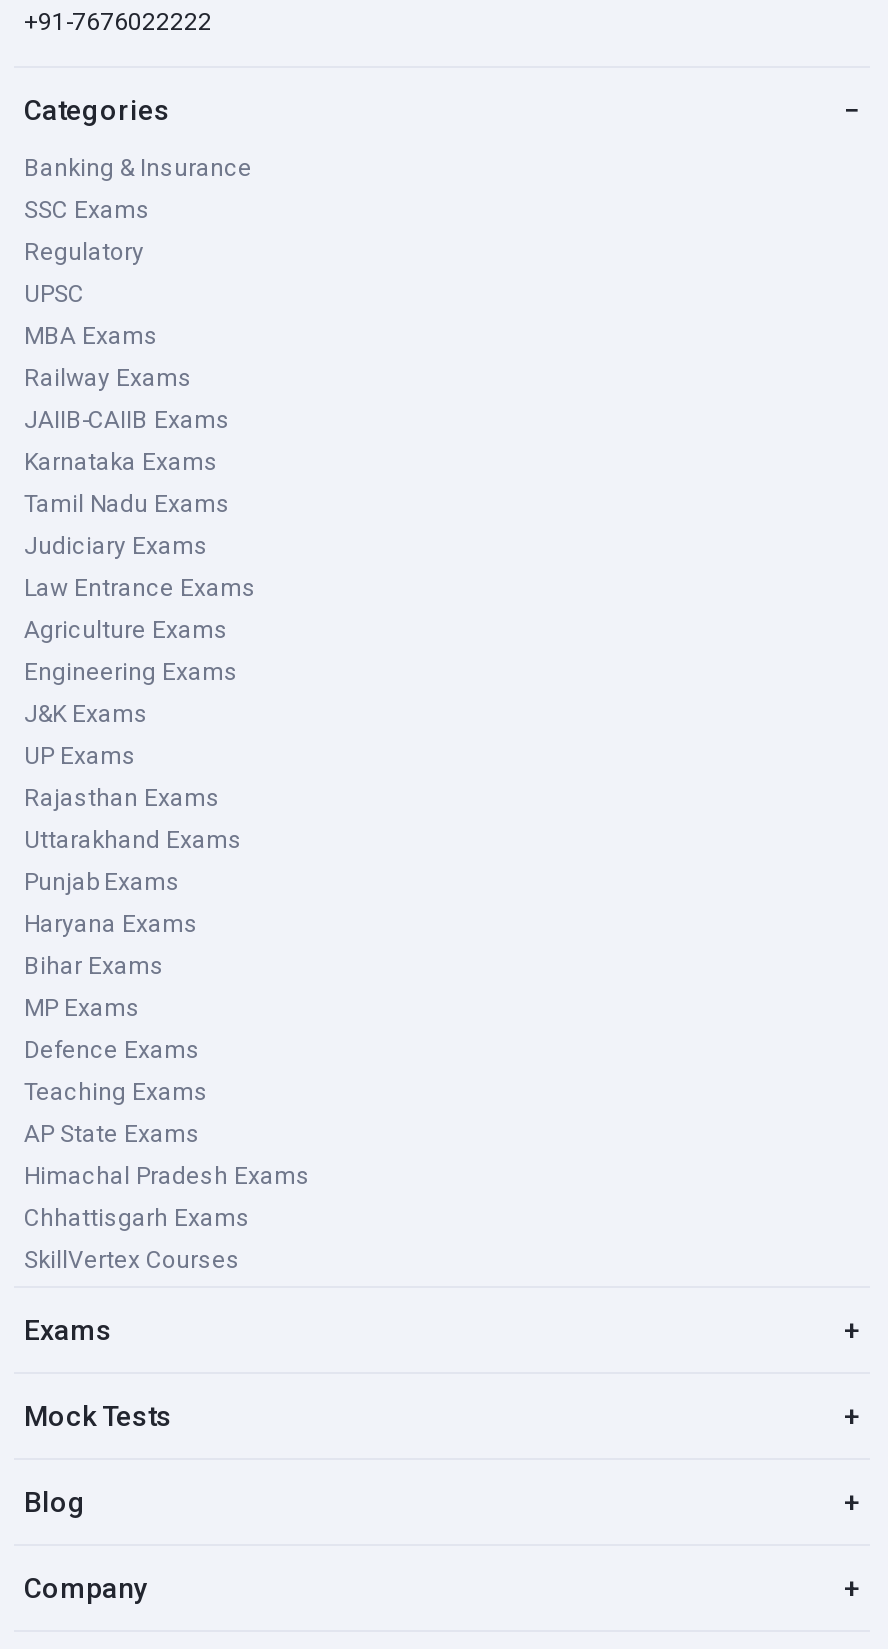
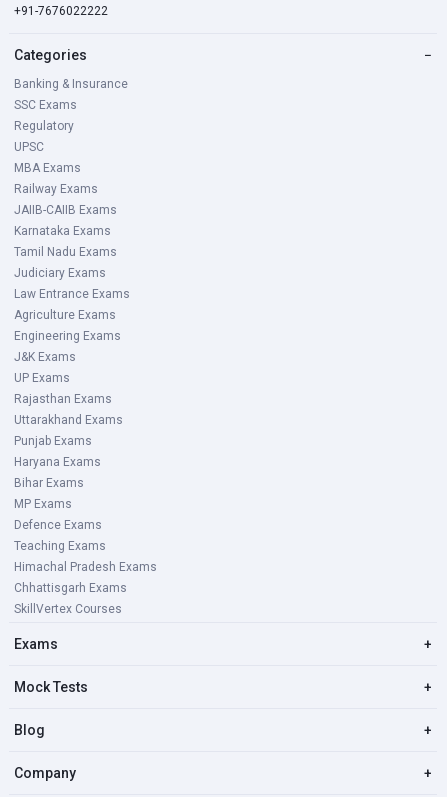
- AP State Exams
